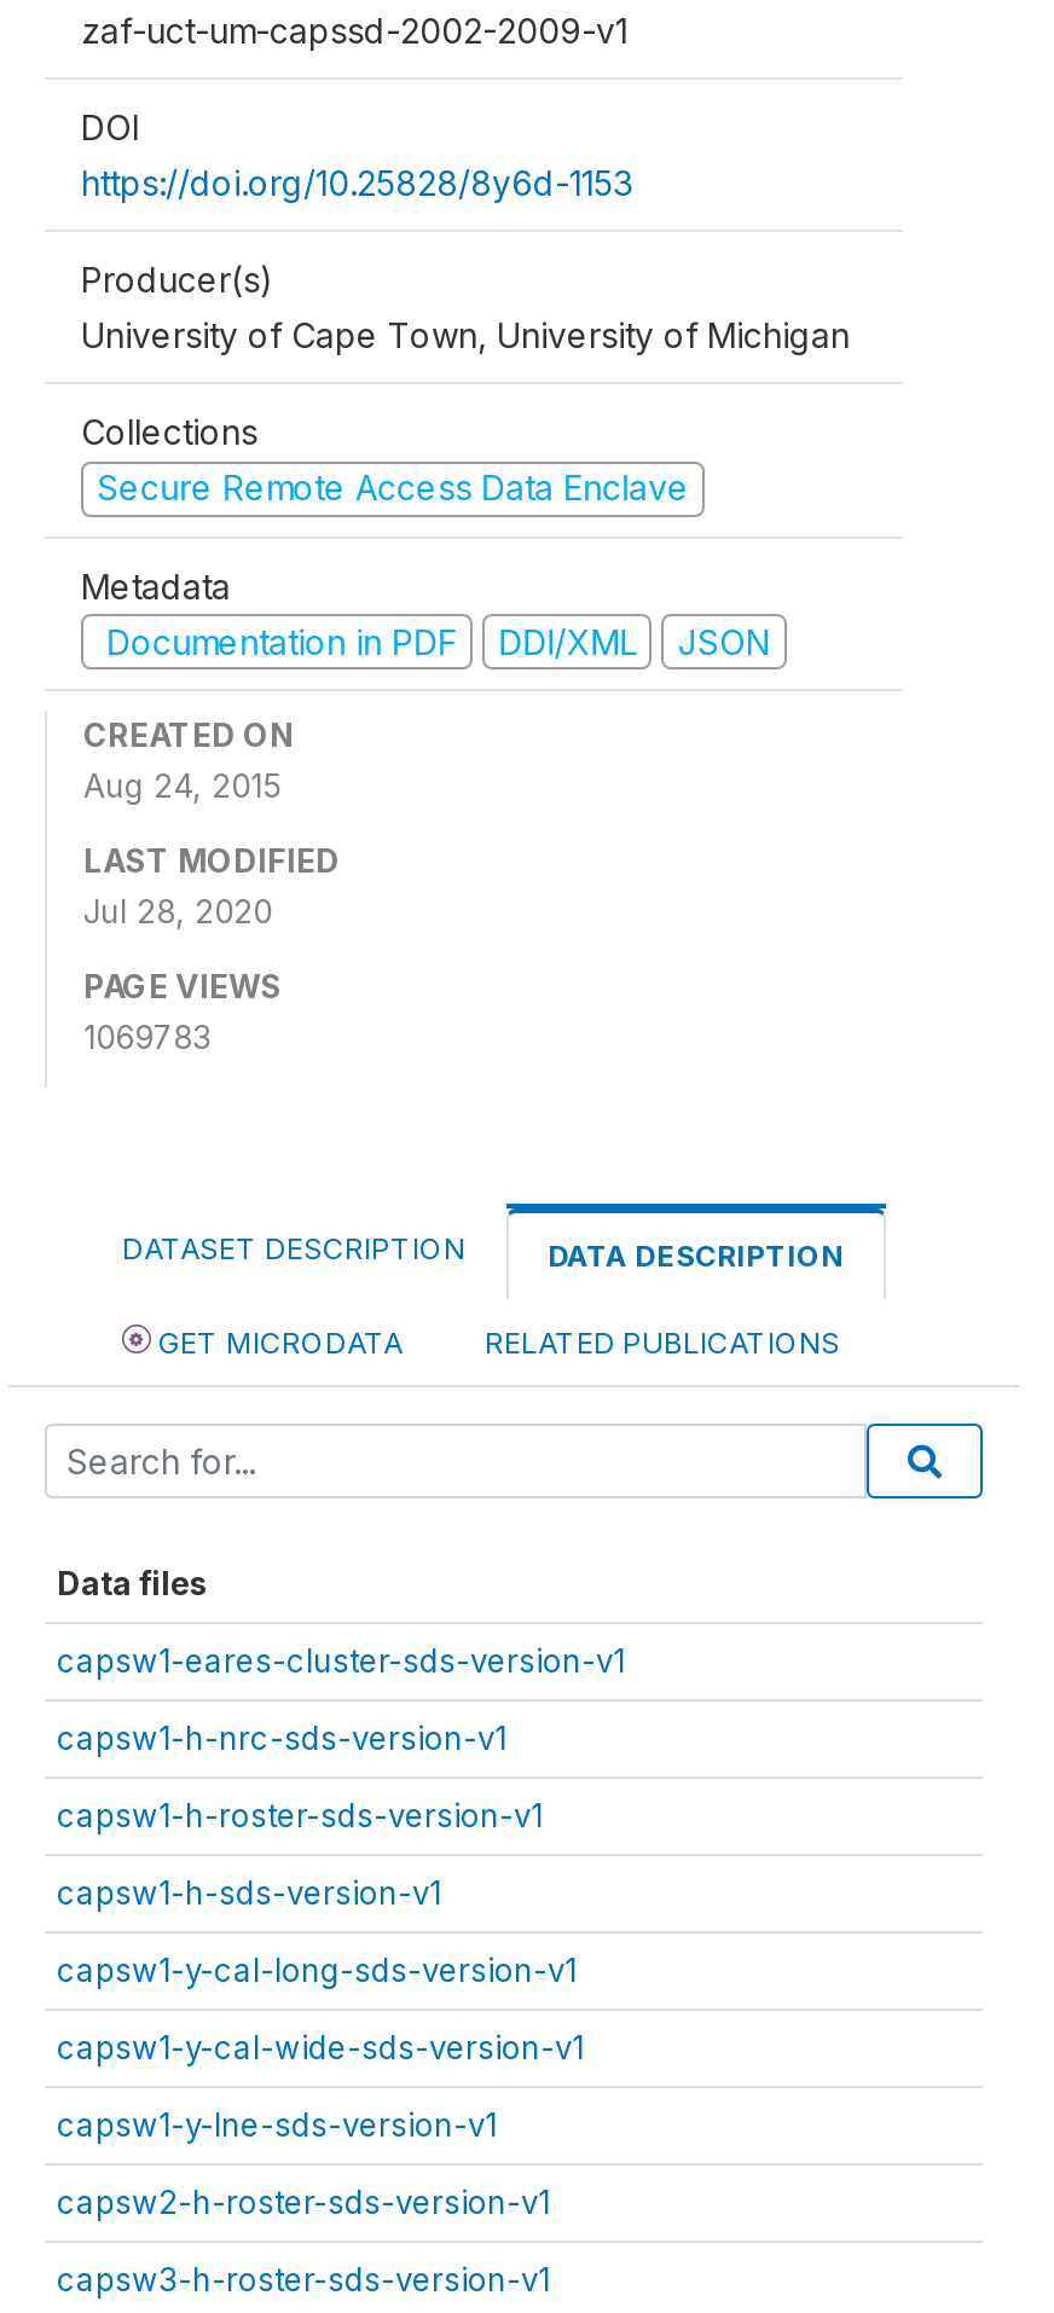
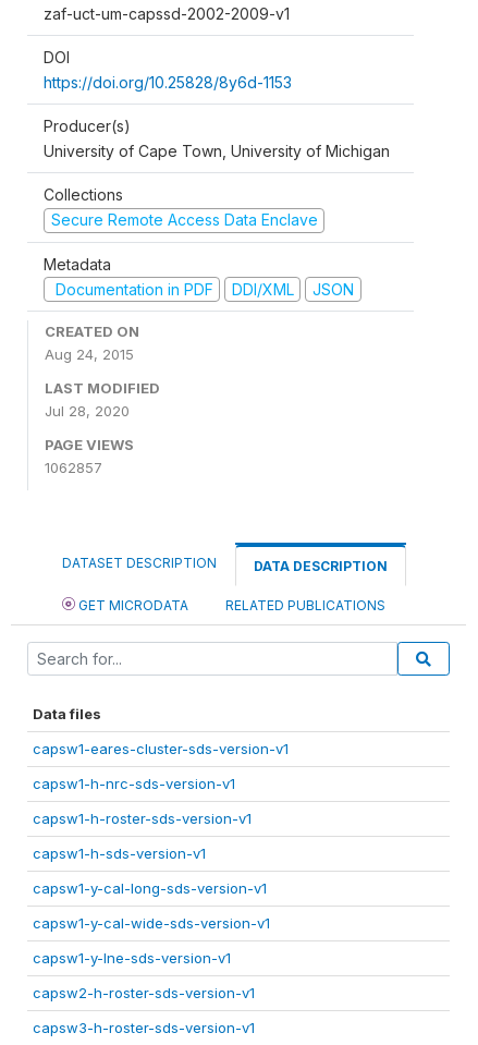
- 1069783
+ 1062857
